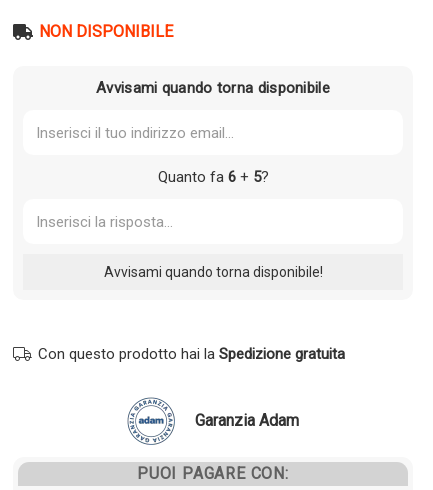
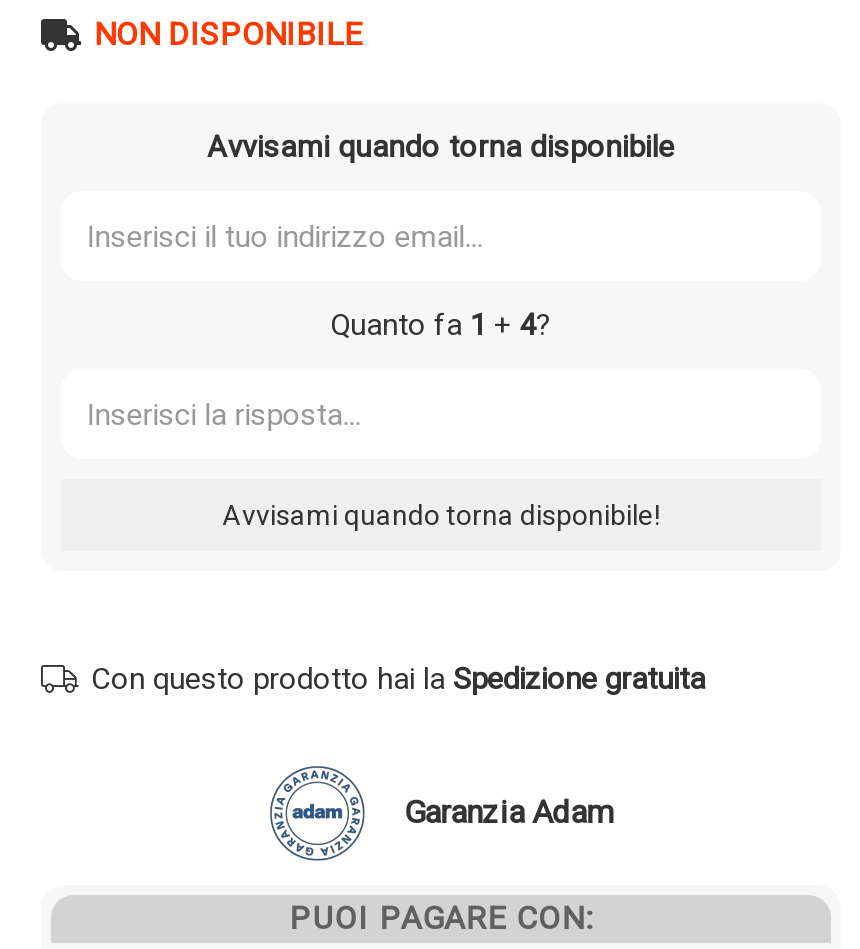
- Quanto fa 6 + 5?
+ Quanto fa 1 + 4?
